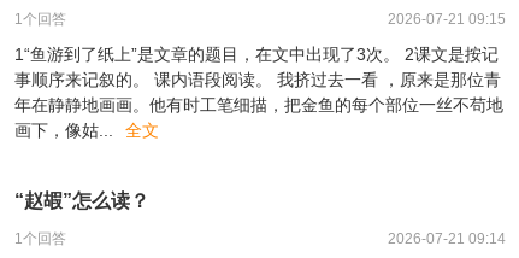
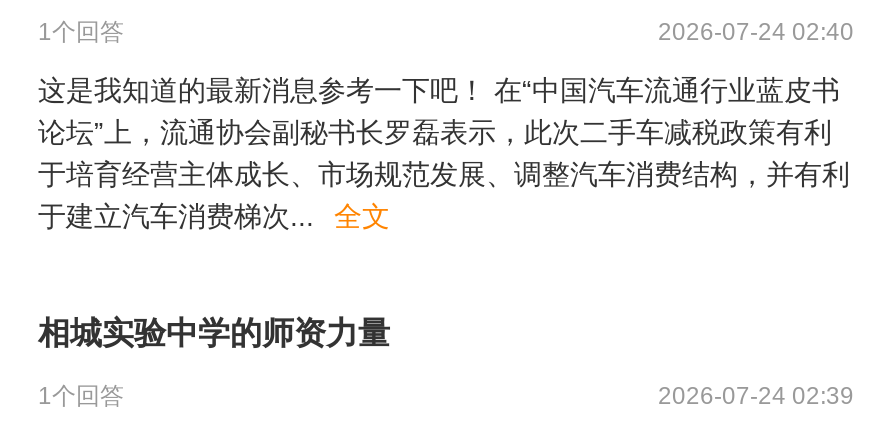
- 2026-07-21 09:15
+ 2026-07-24 02:40

- 1“鱼游到了纸上”是文章的题目，在文中出现了3次。 2课文是按记
- 事顺序来记叙的。 课内语段阅读。 我挤过去一看 ，原来是那位青
- 年在静静地画画。他有时工笔细描，把金鱼的每个部位一丝不苟地
- 画下，像姑...
+ 这是我知道的最新消息参考一下吧！ 在“中国汽车流通行业蓝皮书
+ 论坛”上，流通协会副秘书长罗磊表示，此次二手车减税政策有利
+ 于培育经营主体成长、市场规范发展、调整汽车消费结构，并有利
+ 于建立汽车消费梯次...

- “赵嘏”怎么读？
+ 相城实验中学的师资力量

- 2026-07-21 09:14
+ 2026-07-24 02:39
